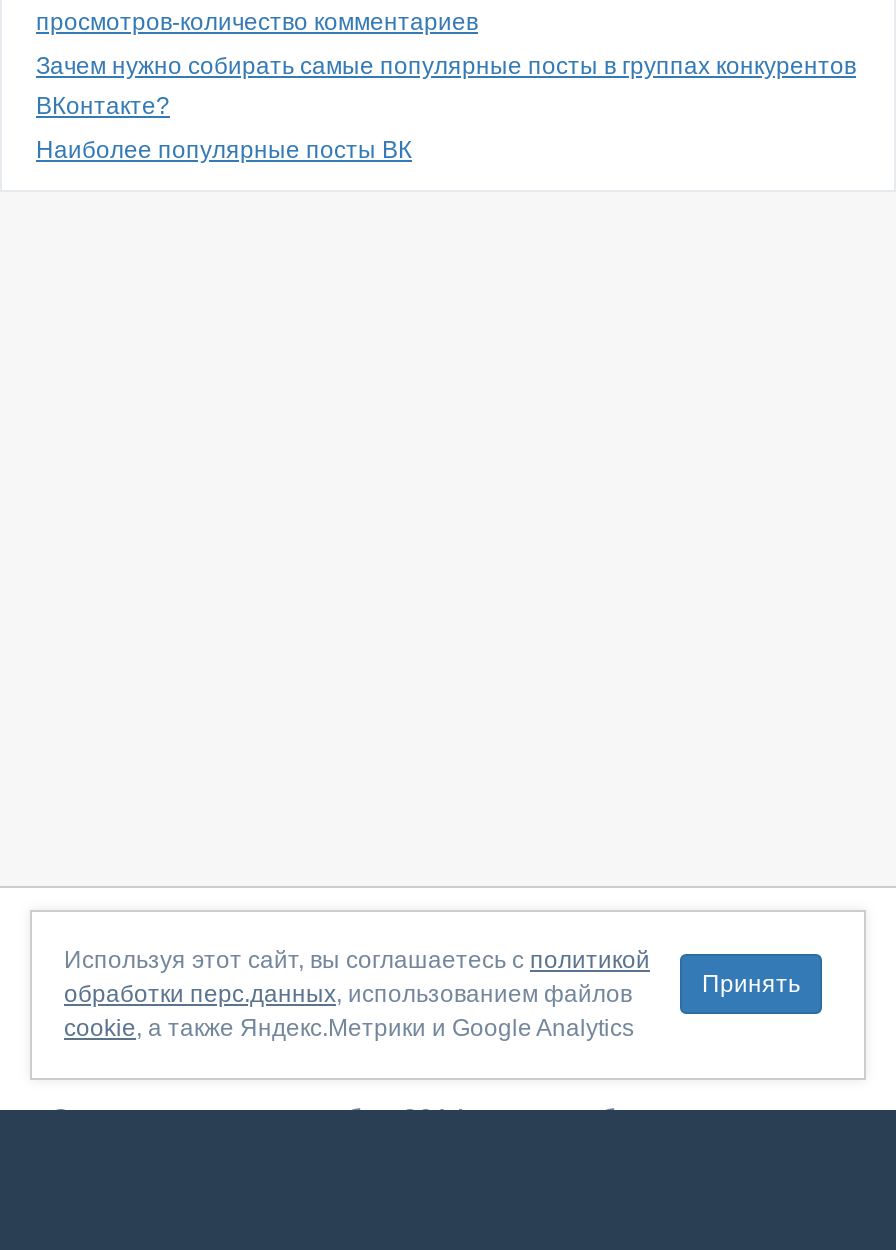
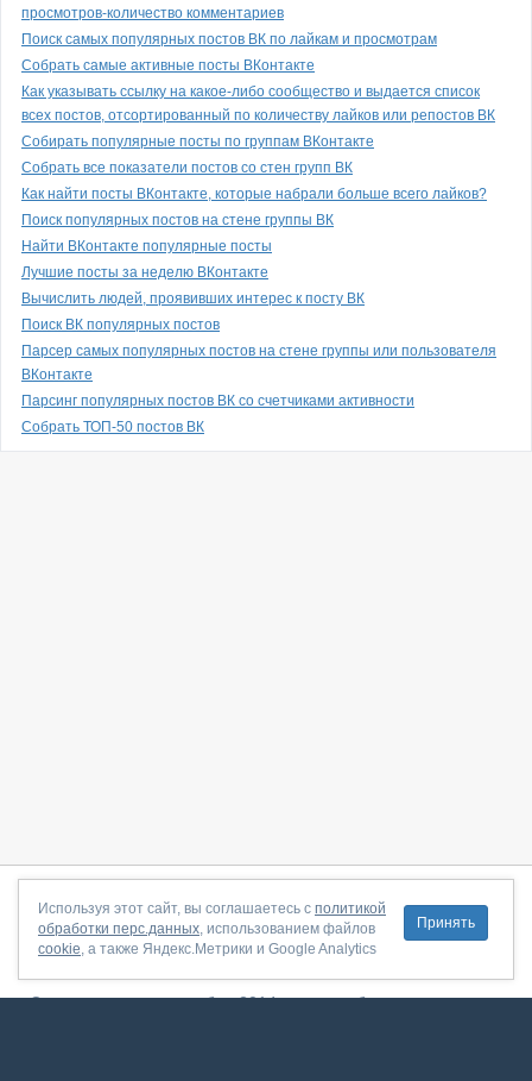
- Зачем нужно собирать самые популярные посты в группах конкурентов
- ВКонтакте?
- Наиболее популярные посты ВК
+ Поиск самых популярных постов ВК по лайкам и просмотрам
+ Собрать самые активные посты ВКонтакте
+ Как указывать ссылку на какое-либо сообщество и выдается список
+ всех постов, отсортированный по количеству лайков или репостов ВК
+ Собирать популярные посты по группам ВКонтакте
+ Собрать все показатели постов со стен групп ВК
+ Как найти посты ВКонтакте, которые набрали больше всего лайков?
+ Поиск популярных постов на стене группы ВК
+ Найти ВКонтакте популярные посты
+ Лучшие посты за неделю ВКонтакте
+ Вычислить людей, проявивших интерес к посту ВК
+ Поиск ВК популярных постов
+ Парсер самых популярных постов на стене группы или пользователя
+ ВКонтакте
+ Парсинг популярных постов ВК со счетчиками активности
+ Собрать ТОП-50 постов ВК
